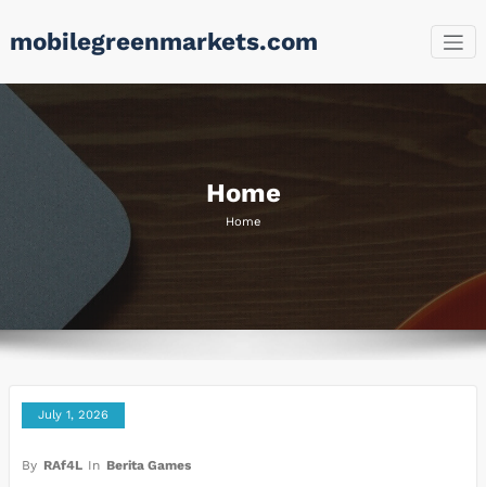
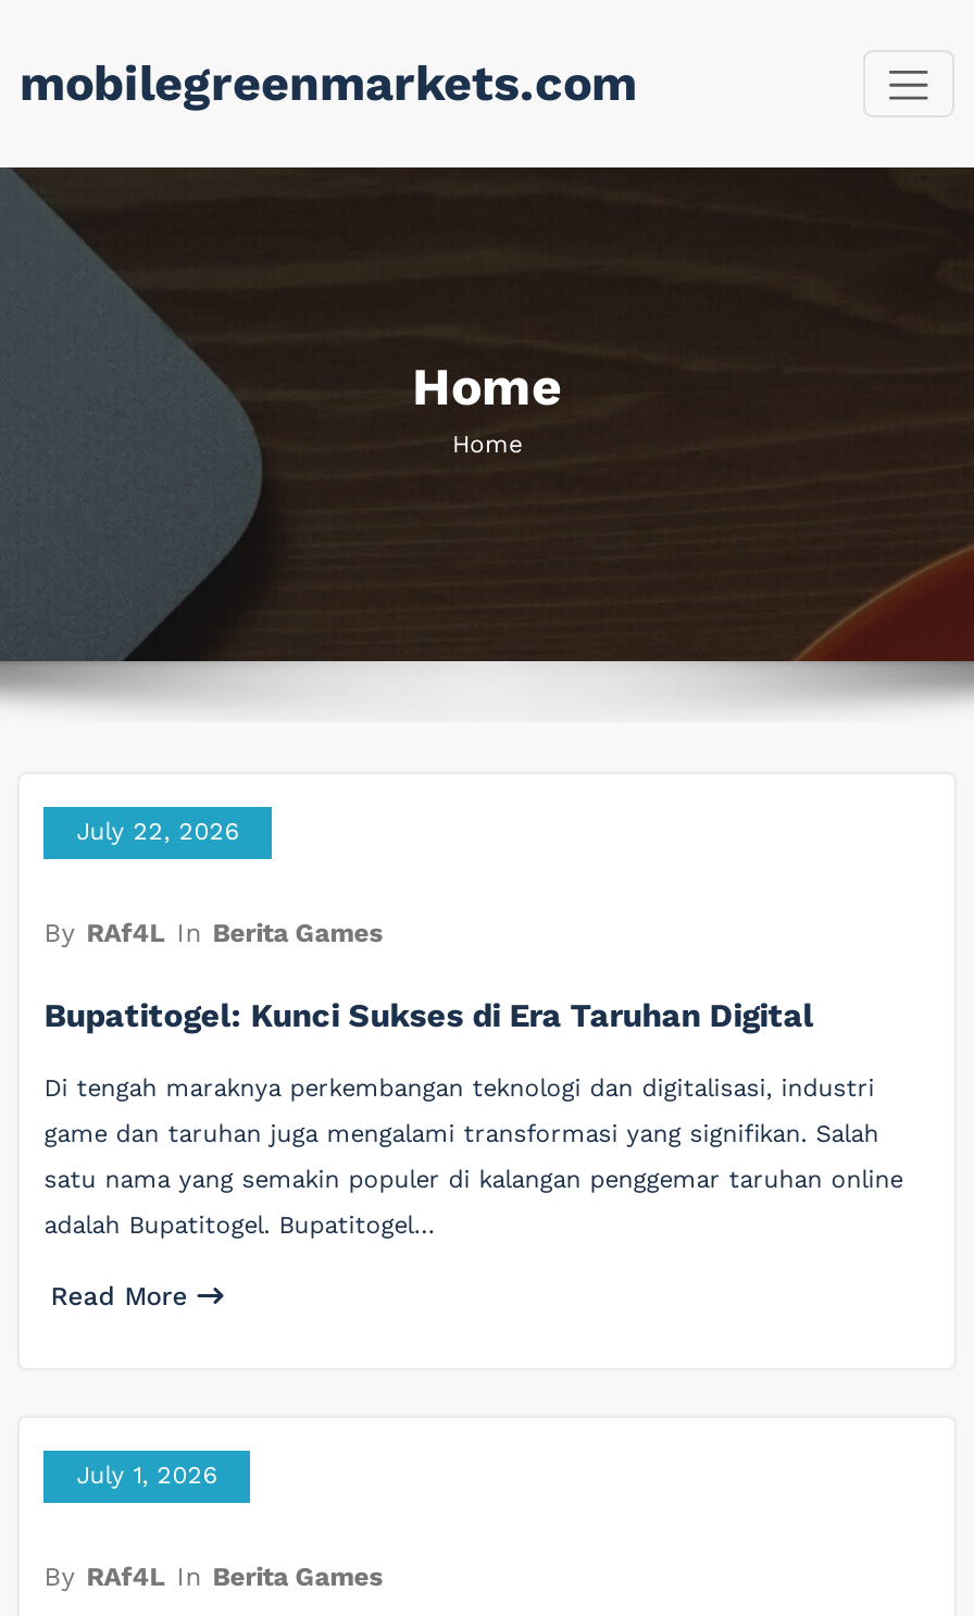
+ July 22, 2026
+ By RAf4L In Berita Games
+ Bupatitogel: Kunci Sukses di Era Taruhan Digital
+ Di tengah maraknya perkembangan teknologi dan digitalisasi, industri
+ game dan taruhan juga mengalami transformasi yang signifikan. Salah
+ satu nama yang semakin populer di kalangan penggemar taruhan online
+ adalah Bupatitogel. Bupatitogel…
+ Read More
